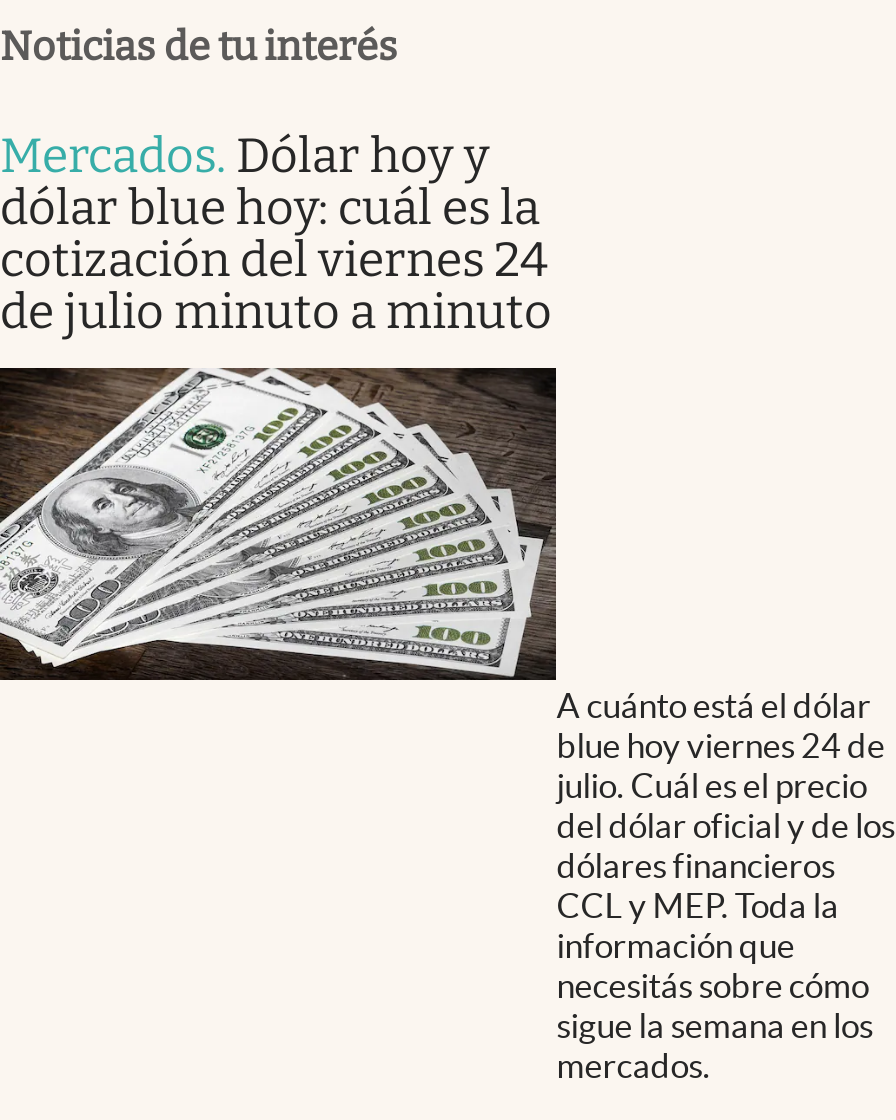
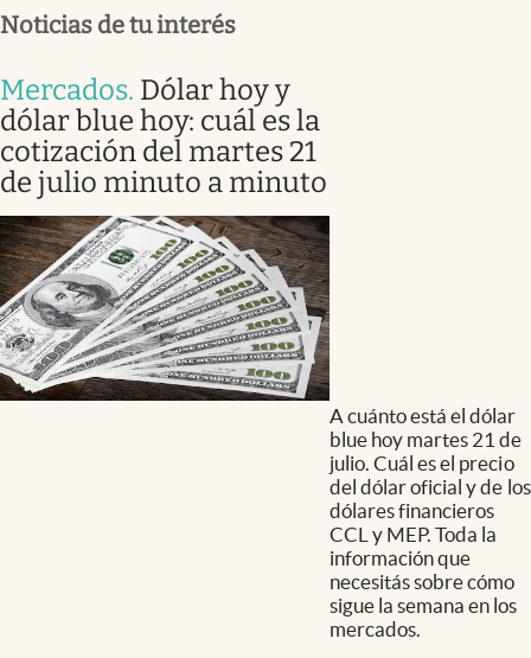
- cotización del viernes 24
+ cotización del martes 21

- blue hoy viernes 24 de
+ blue hoy martes 21 de
